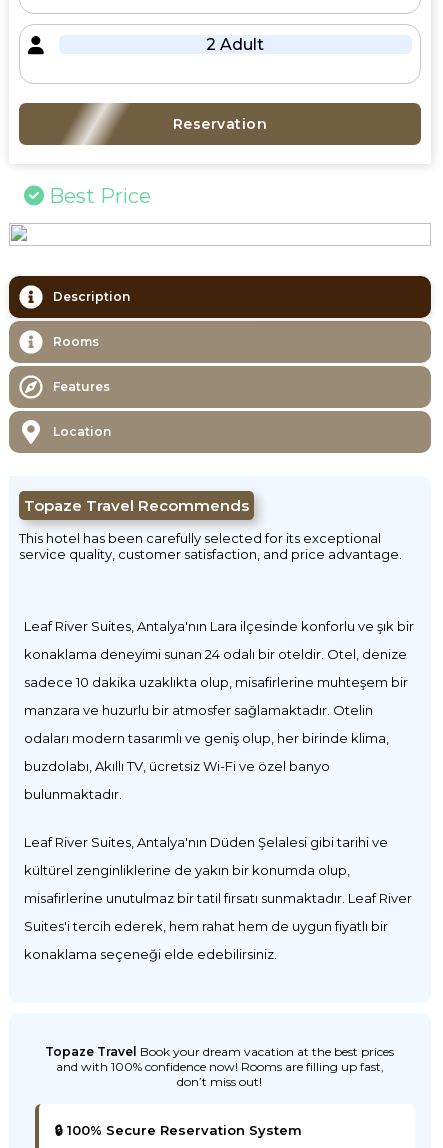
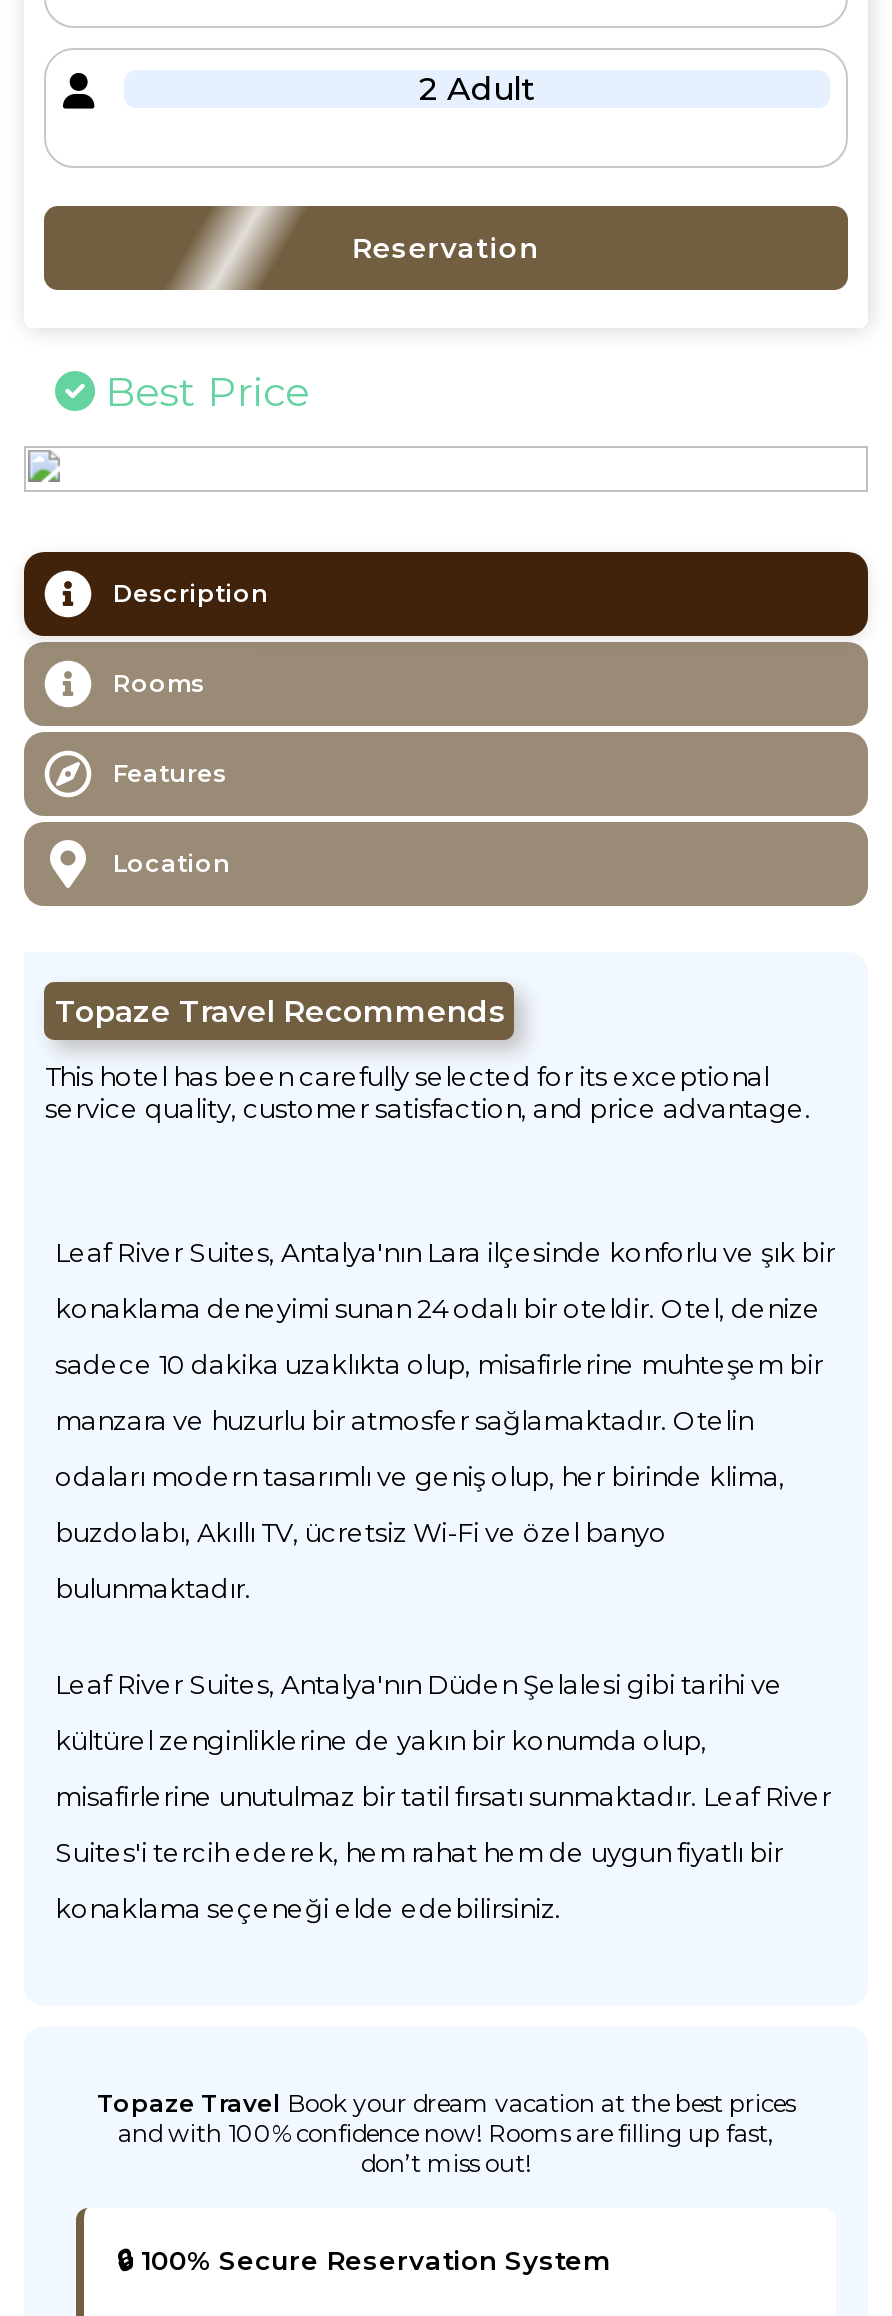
- [image]
+ [image]
